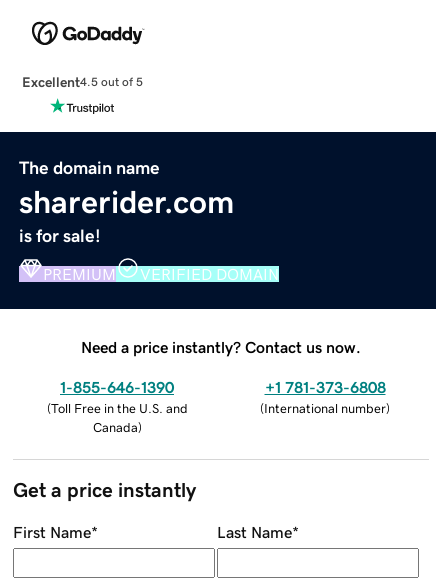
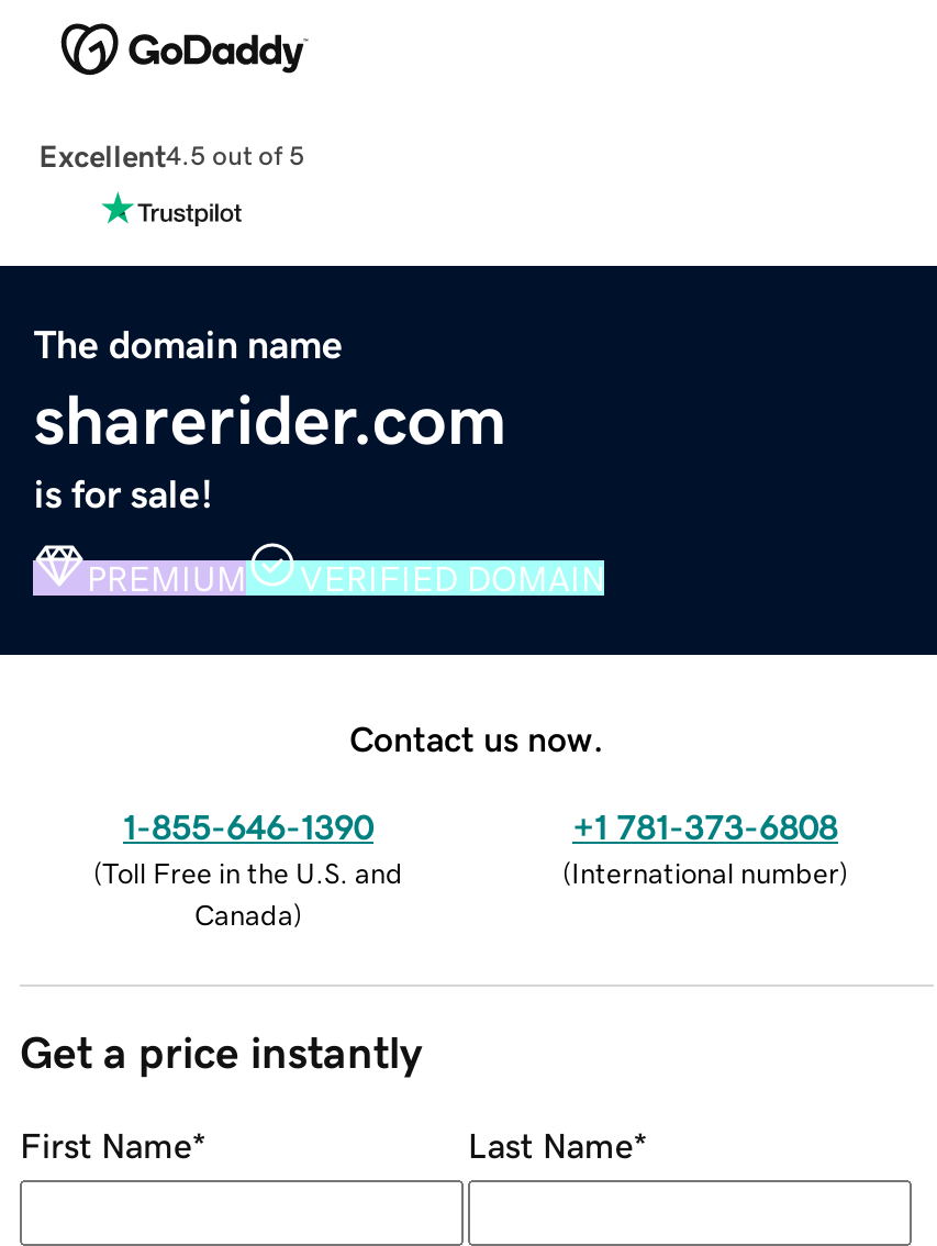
- Need a price instantly? Contact us now.
+ Contact us now.
